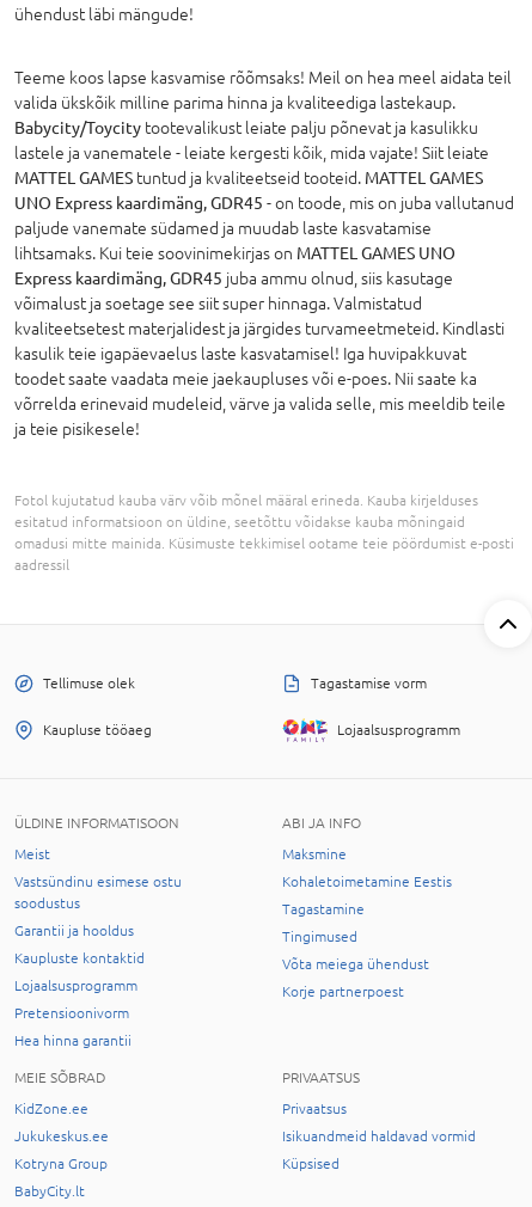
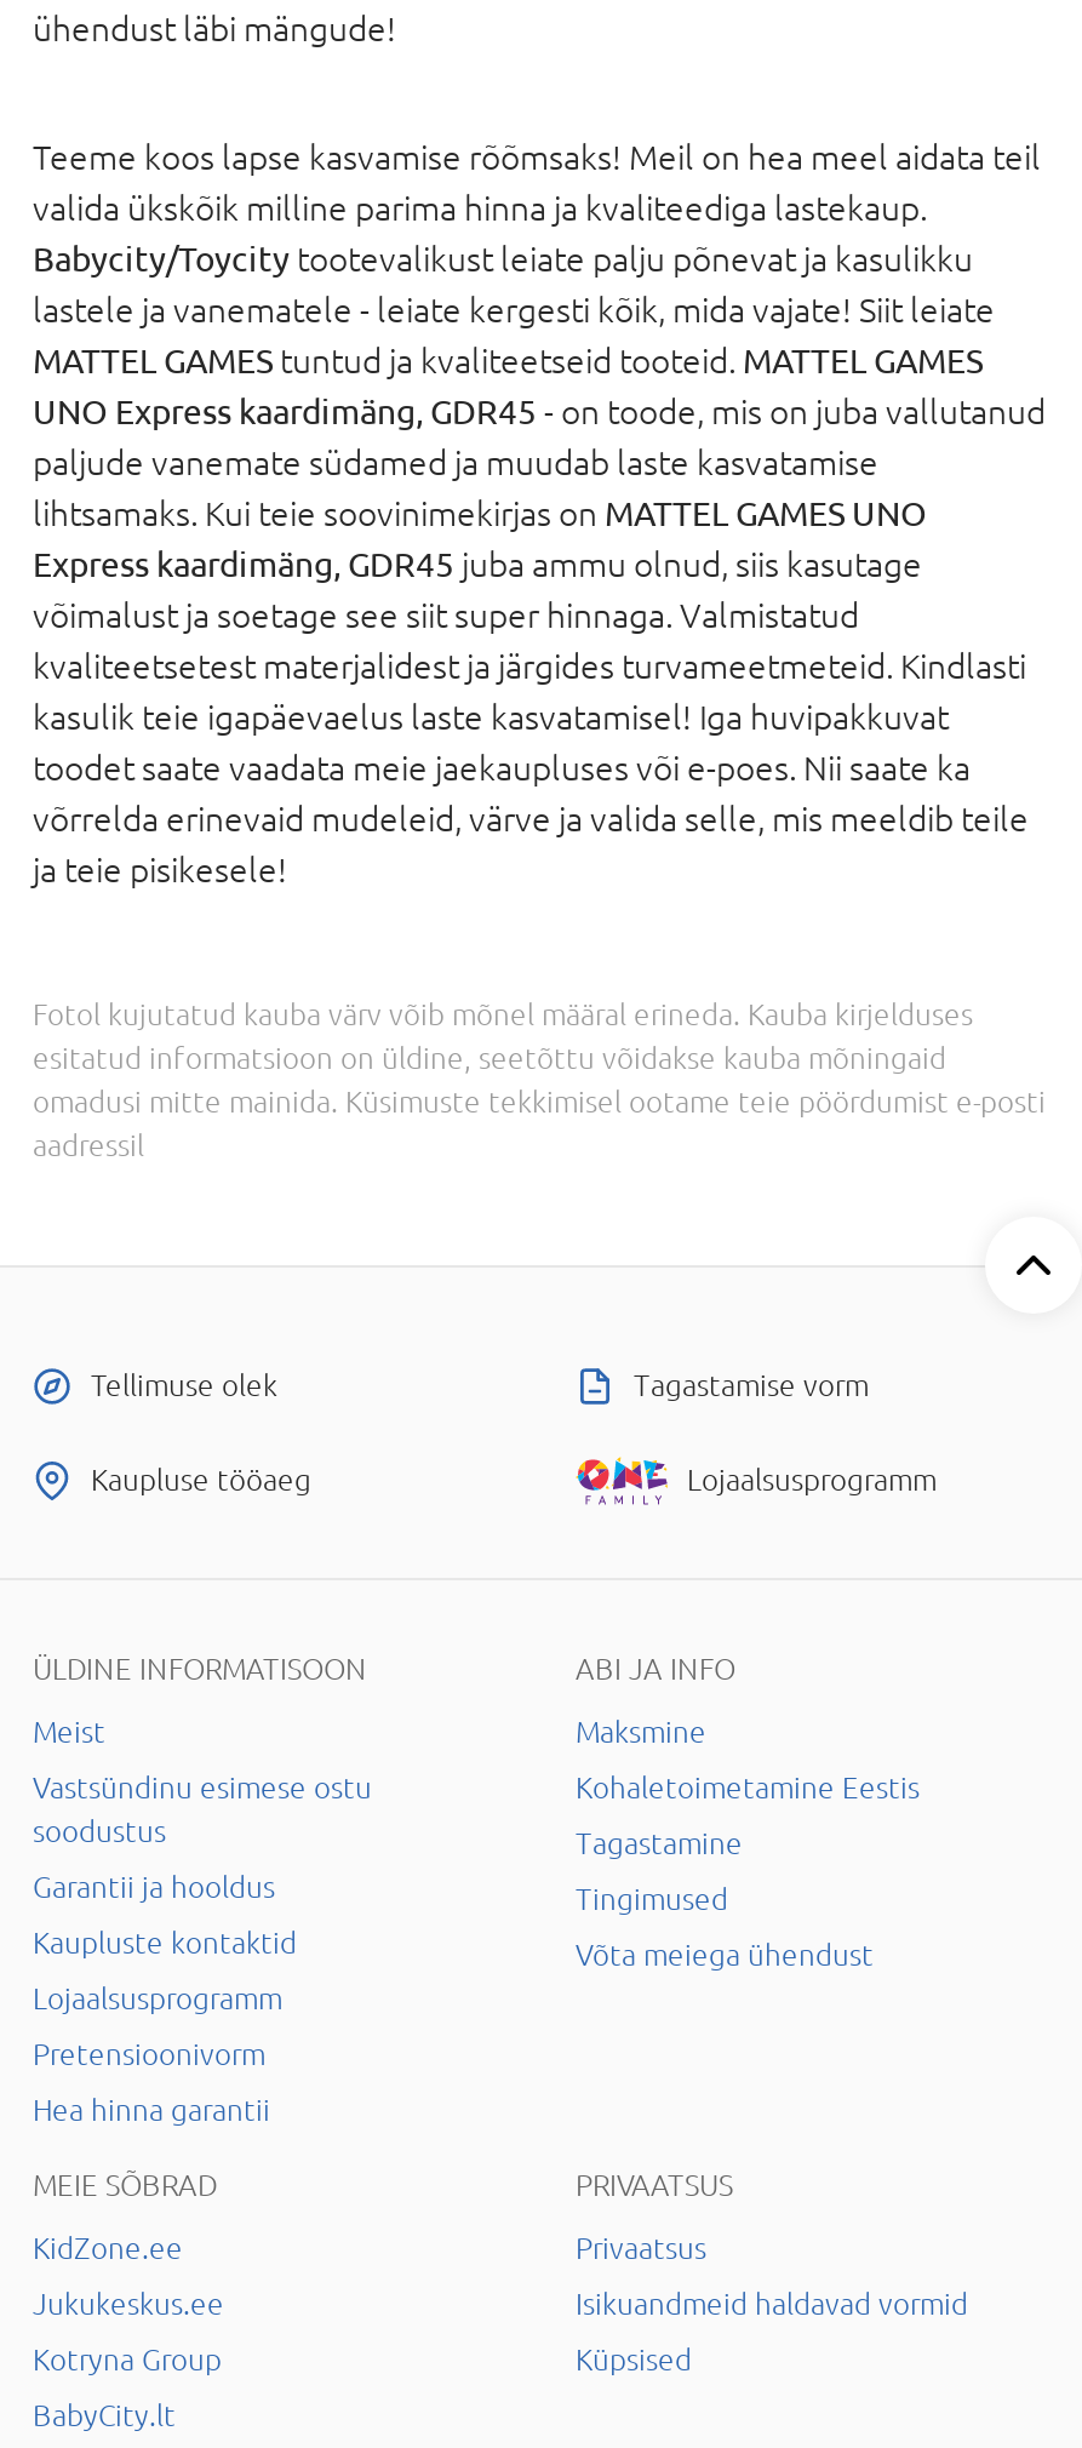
- Korje partnerpoest
